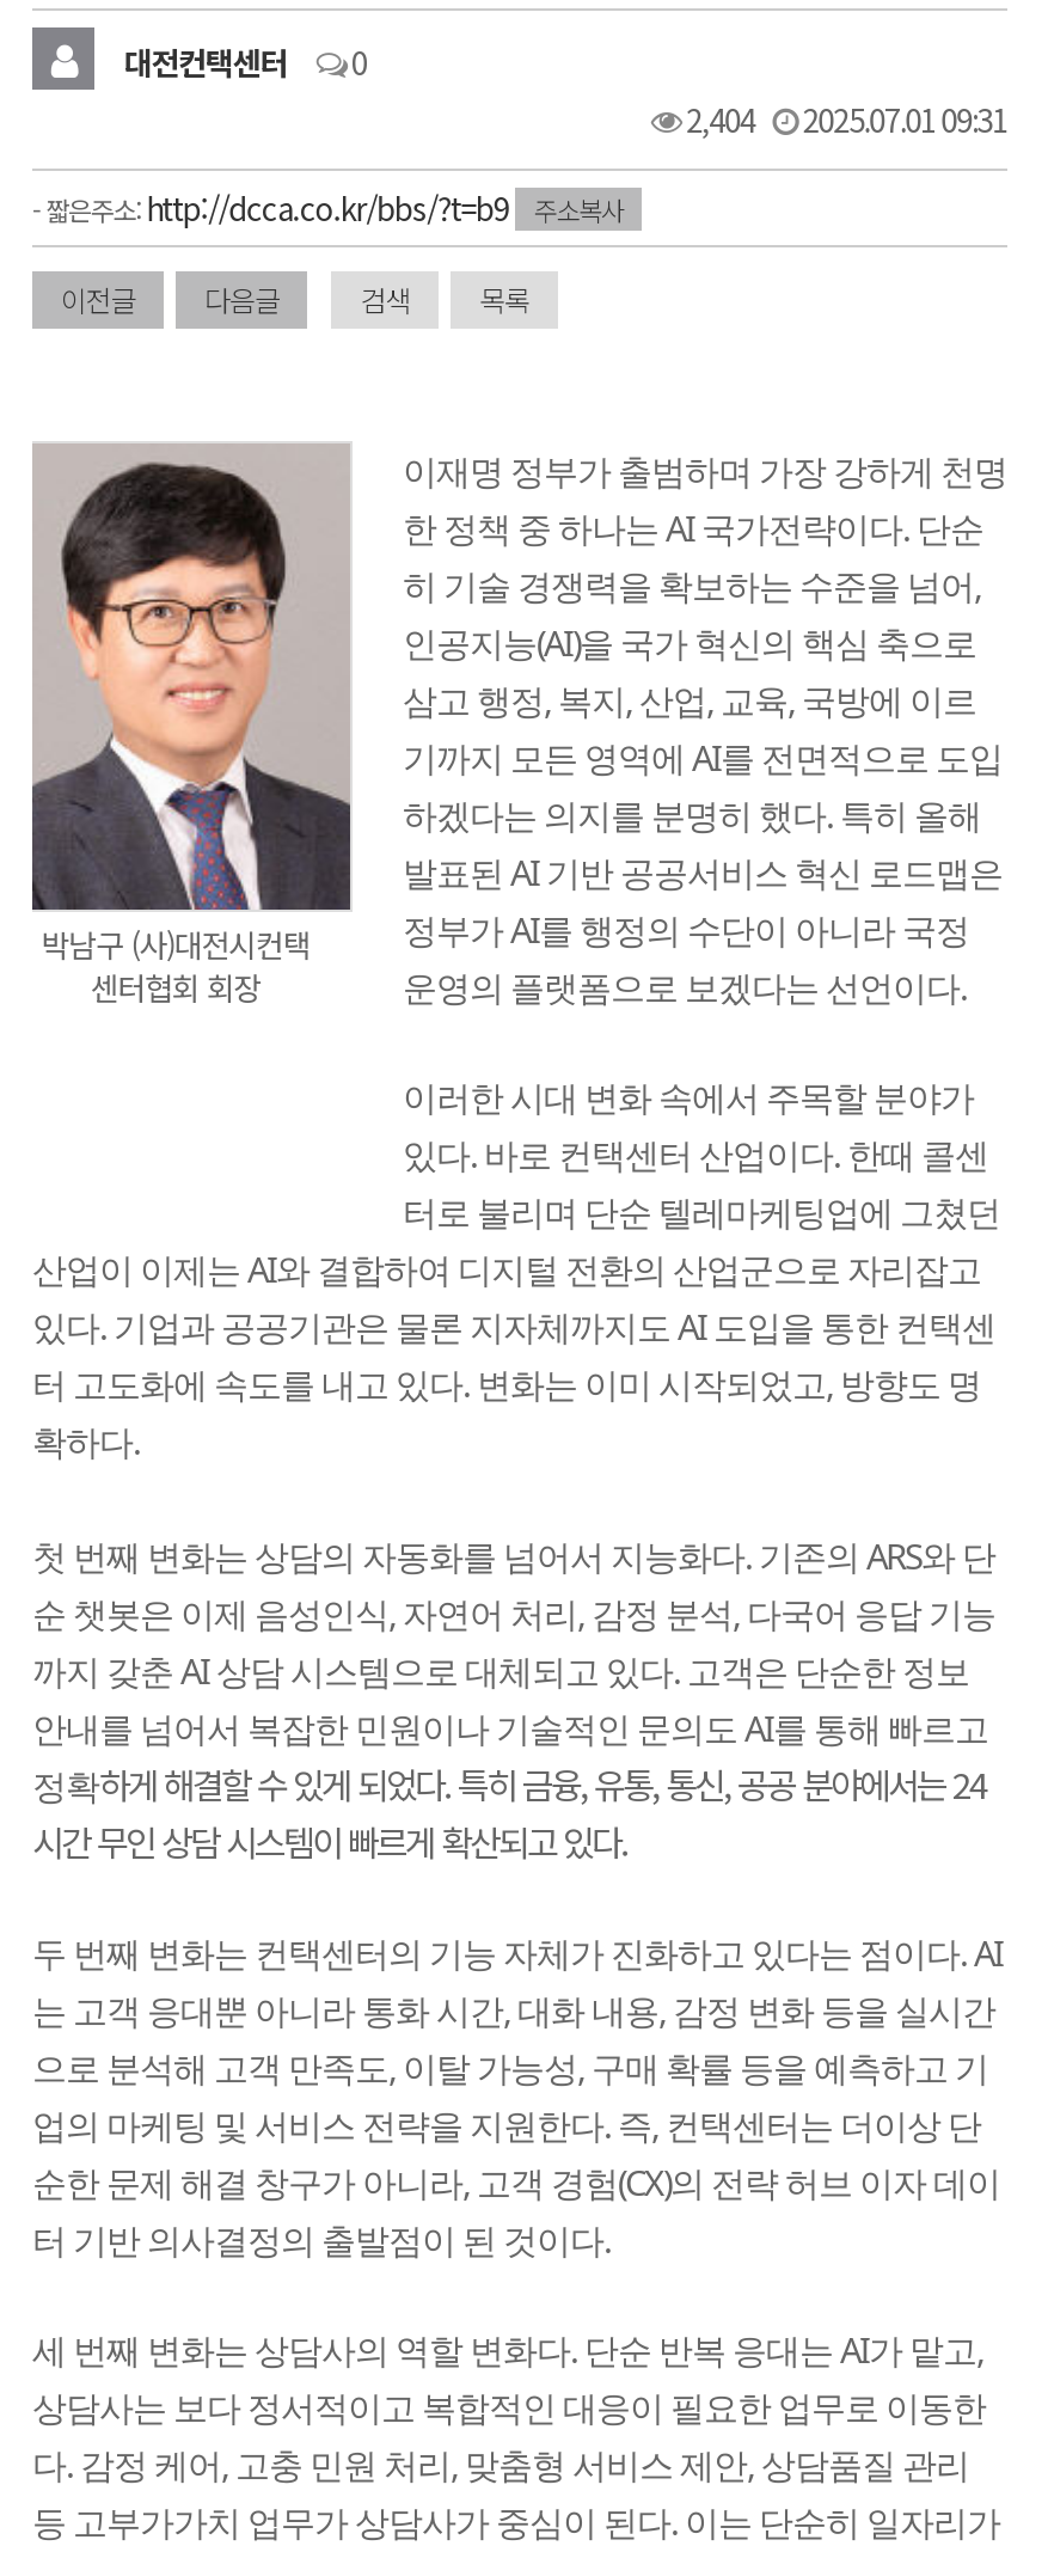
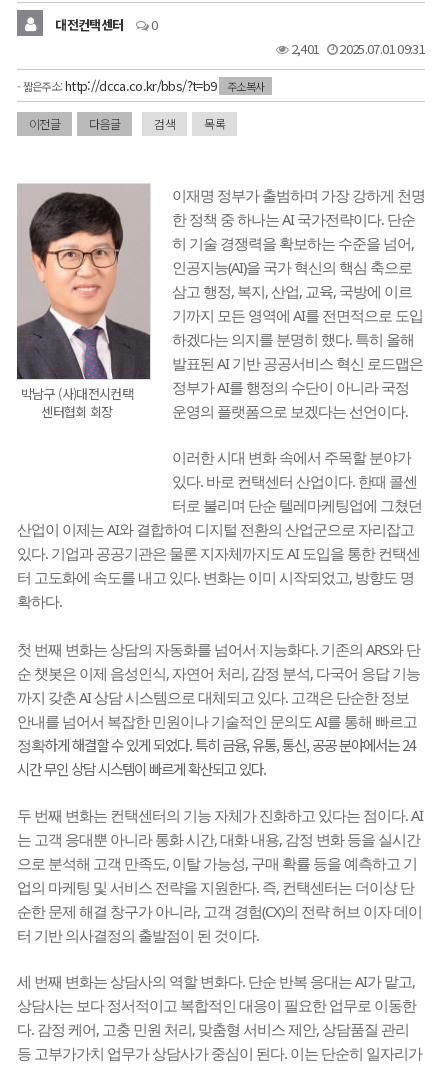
- 2,404 2025.07.01 09:31
+ 2,401 2025.07.01 09:31
